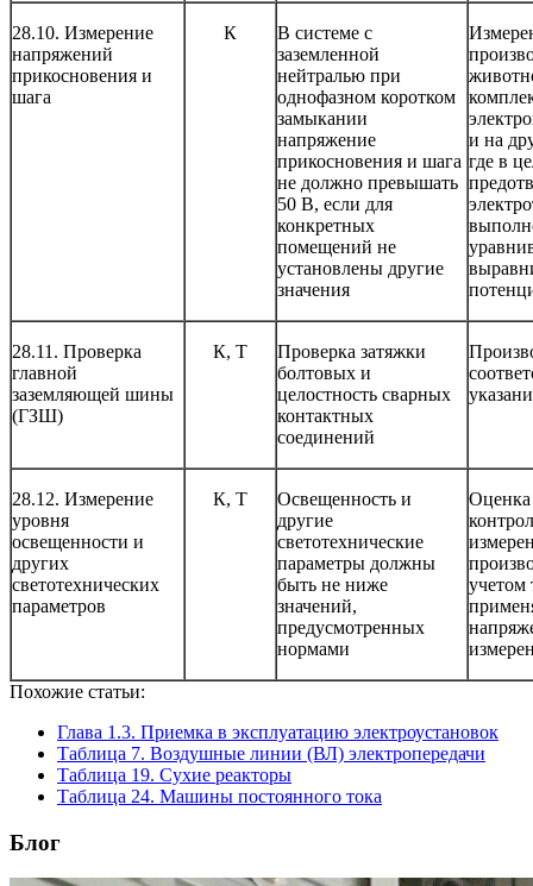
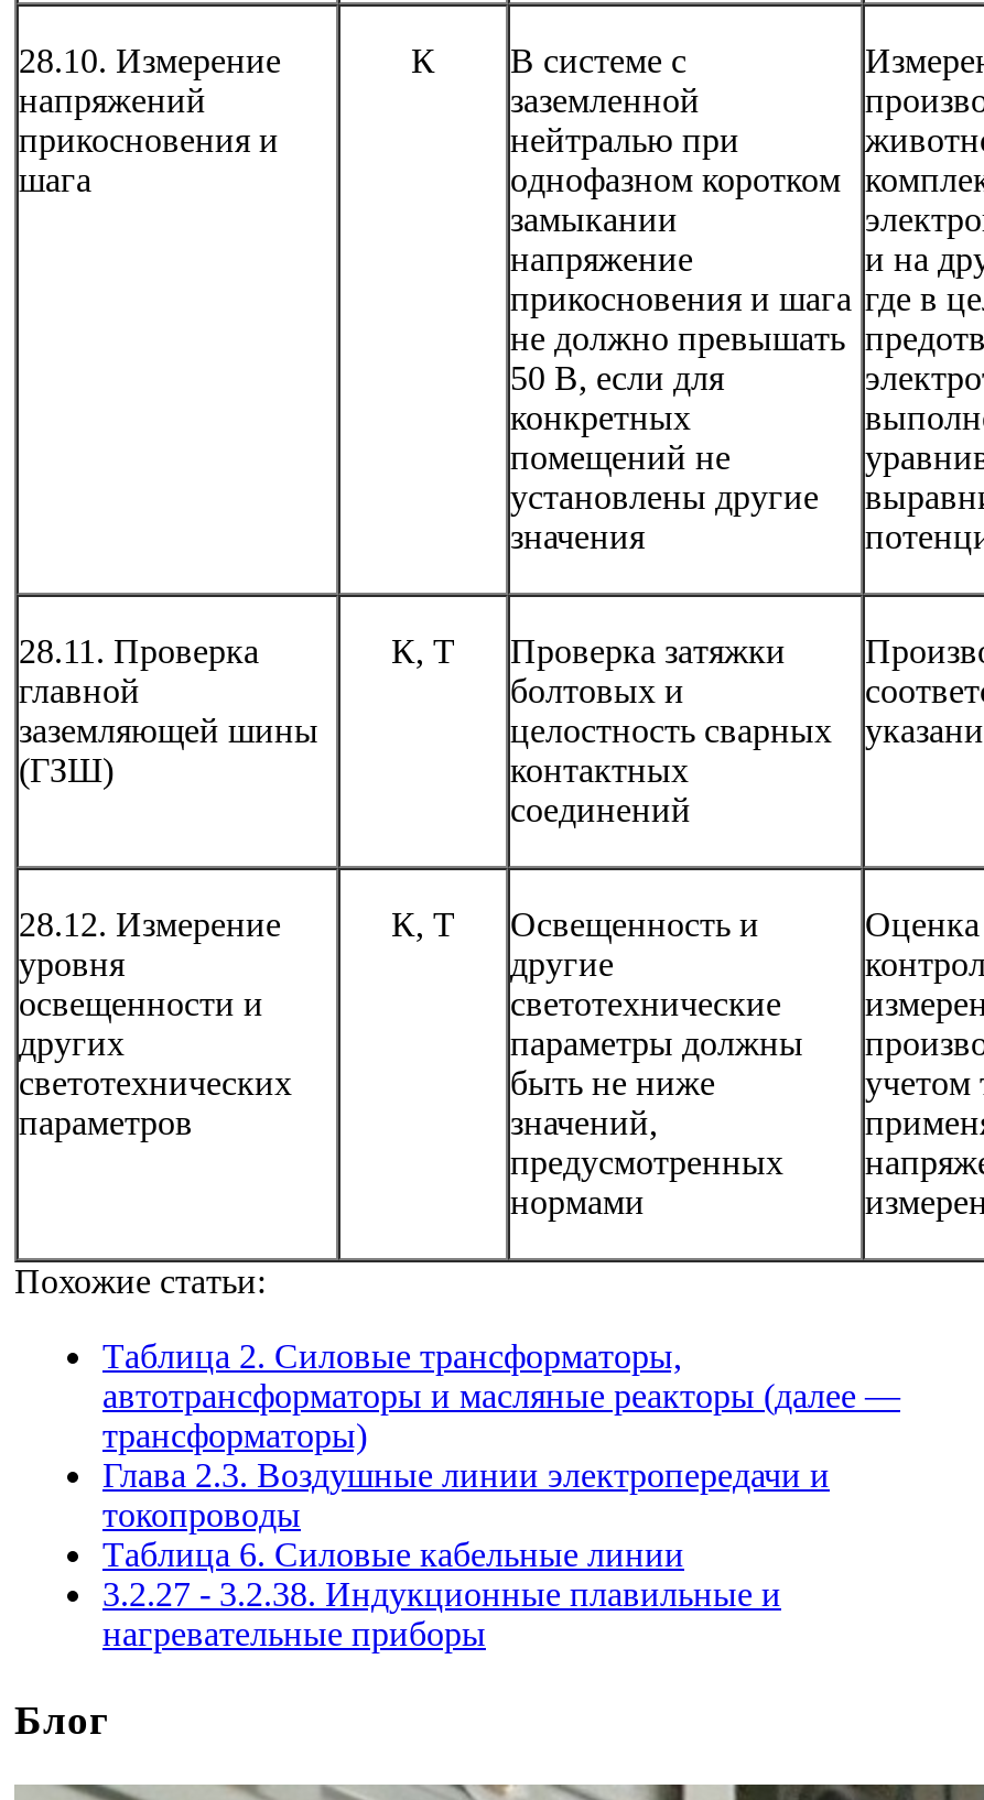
- Глава 1.3. Приемка в эксплуатацию электроустановок
- Таблица 7. Воздушные линии (ВЛ) электропередачи
- Таблица 19. Сухие реакторы
- Таблица 24. Машины постоянного тока
+ Таблица 2. Силовые трансформаторы,
+ автотрансформаторы и масляные реакторы (далее —
+ трансформаторы)
+ Глава 2.3. Воздушные линии электропередачи и
+ токопроводы
+ Таблица 6. Силовые кабельные линии
+ 3.2.27 - 3.2.38. Индукционные плавильные и
+ нагревательные приборы
